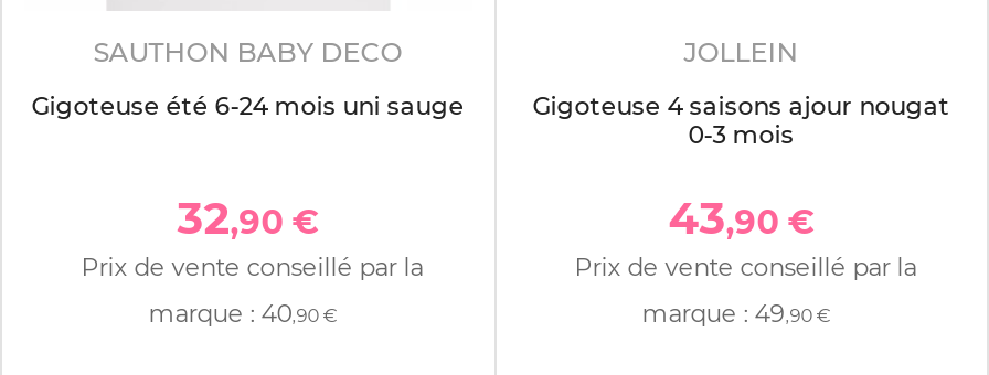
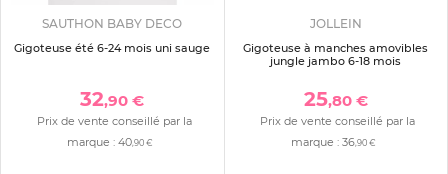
- Gigoteuse 4 saisons ajour nougat
- 0-3 mois
+ Gigoteuse à manches amovibles
+ jungle jambo 6-18 mois

- 43,90 €
+ 25,80 €

- marque : 49,90 €
+ marque : 36,90 €
